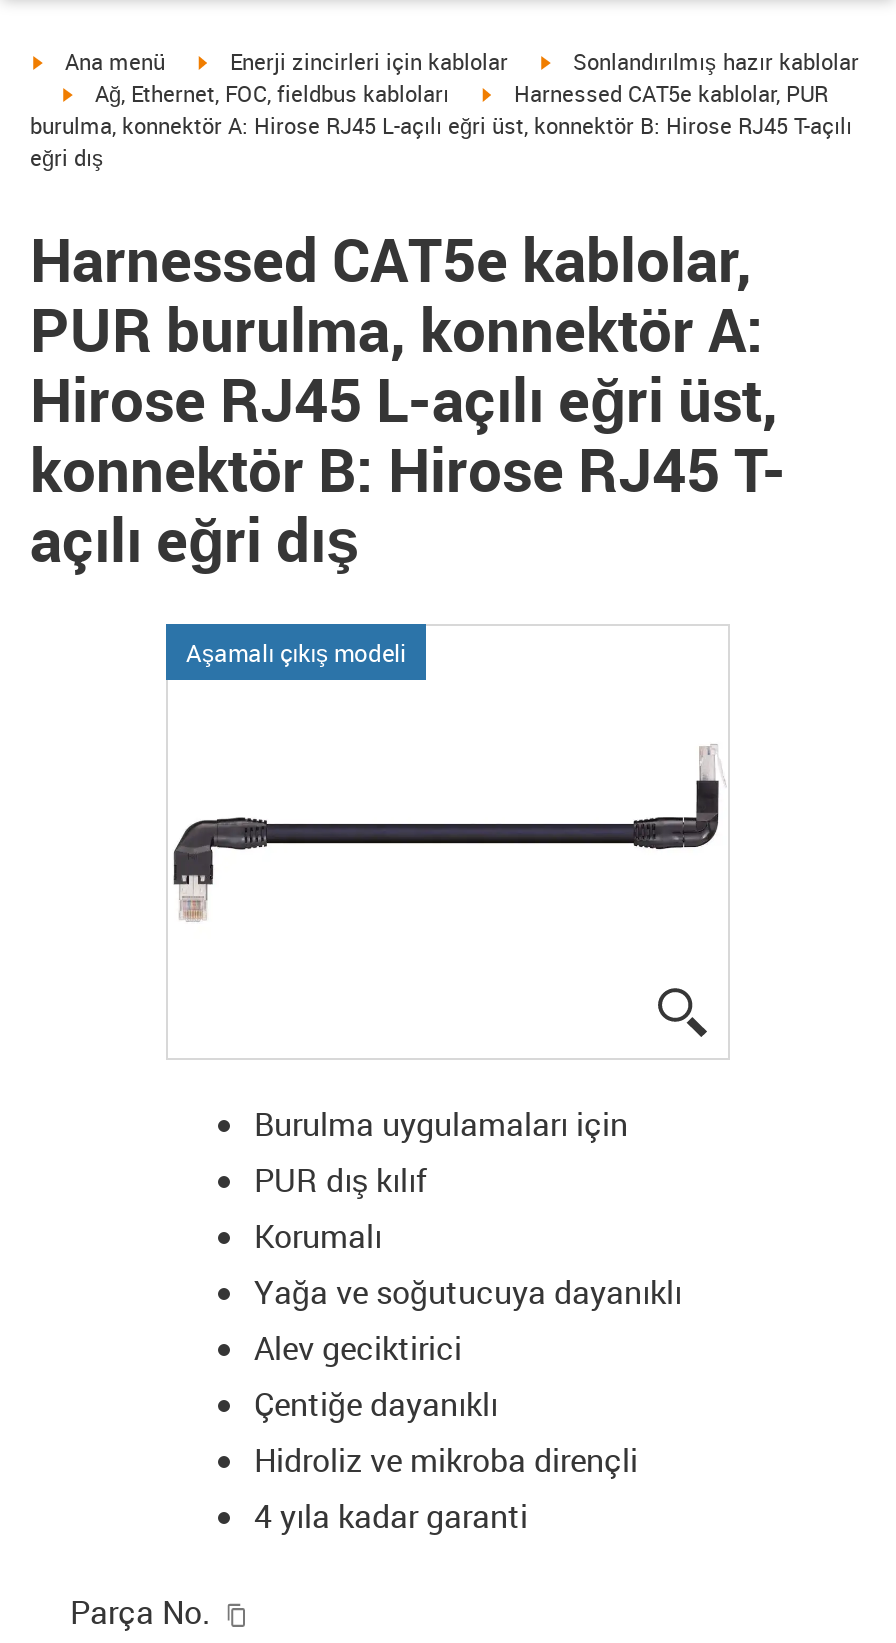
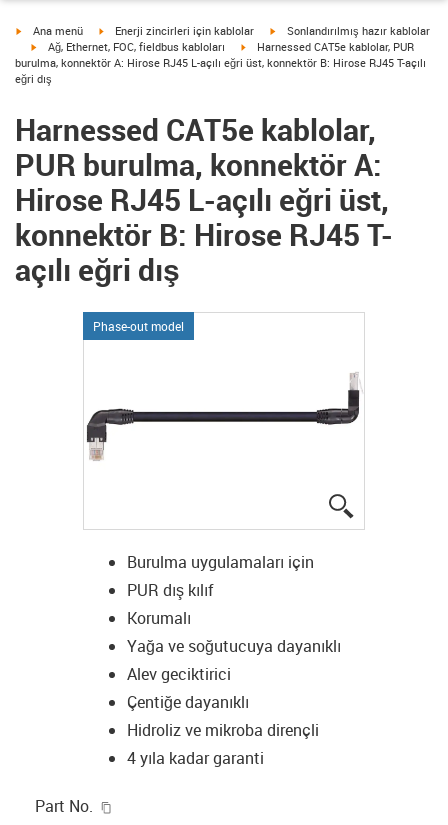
- Aşamalı çıkış modeli
+ Phase-out model

- Parça No.
+ Part No.
